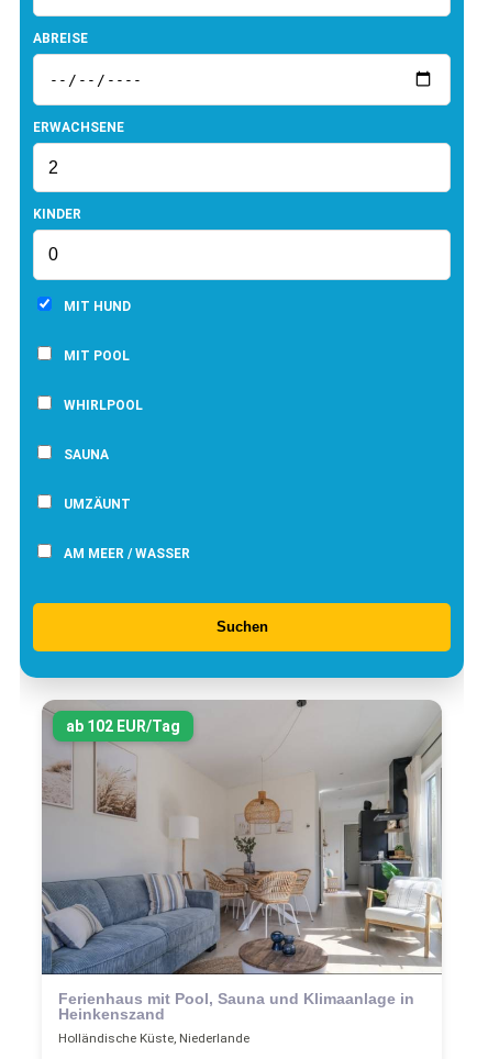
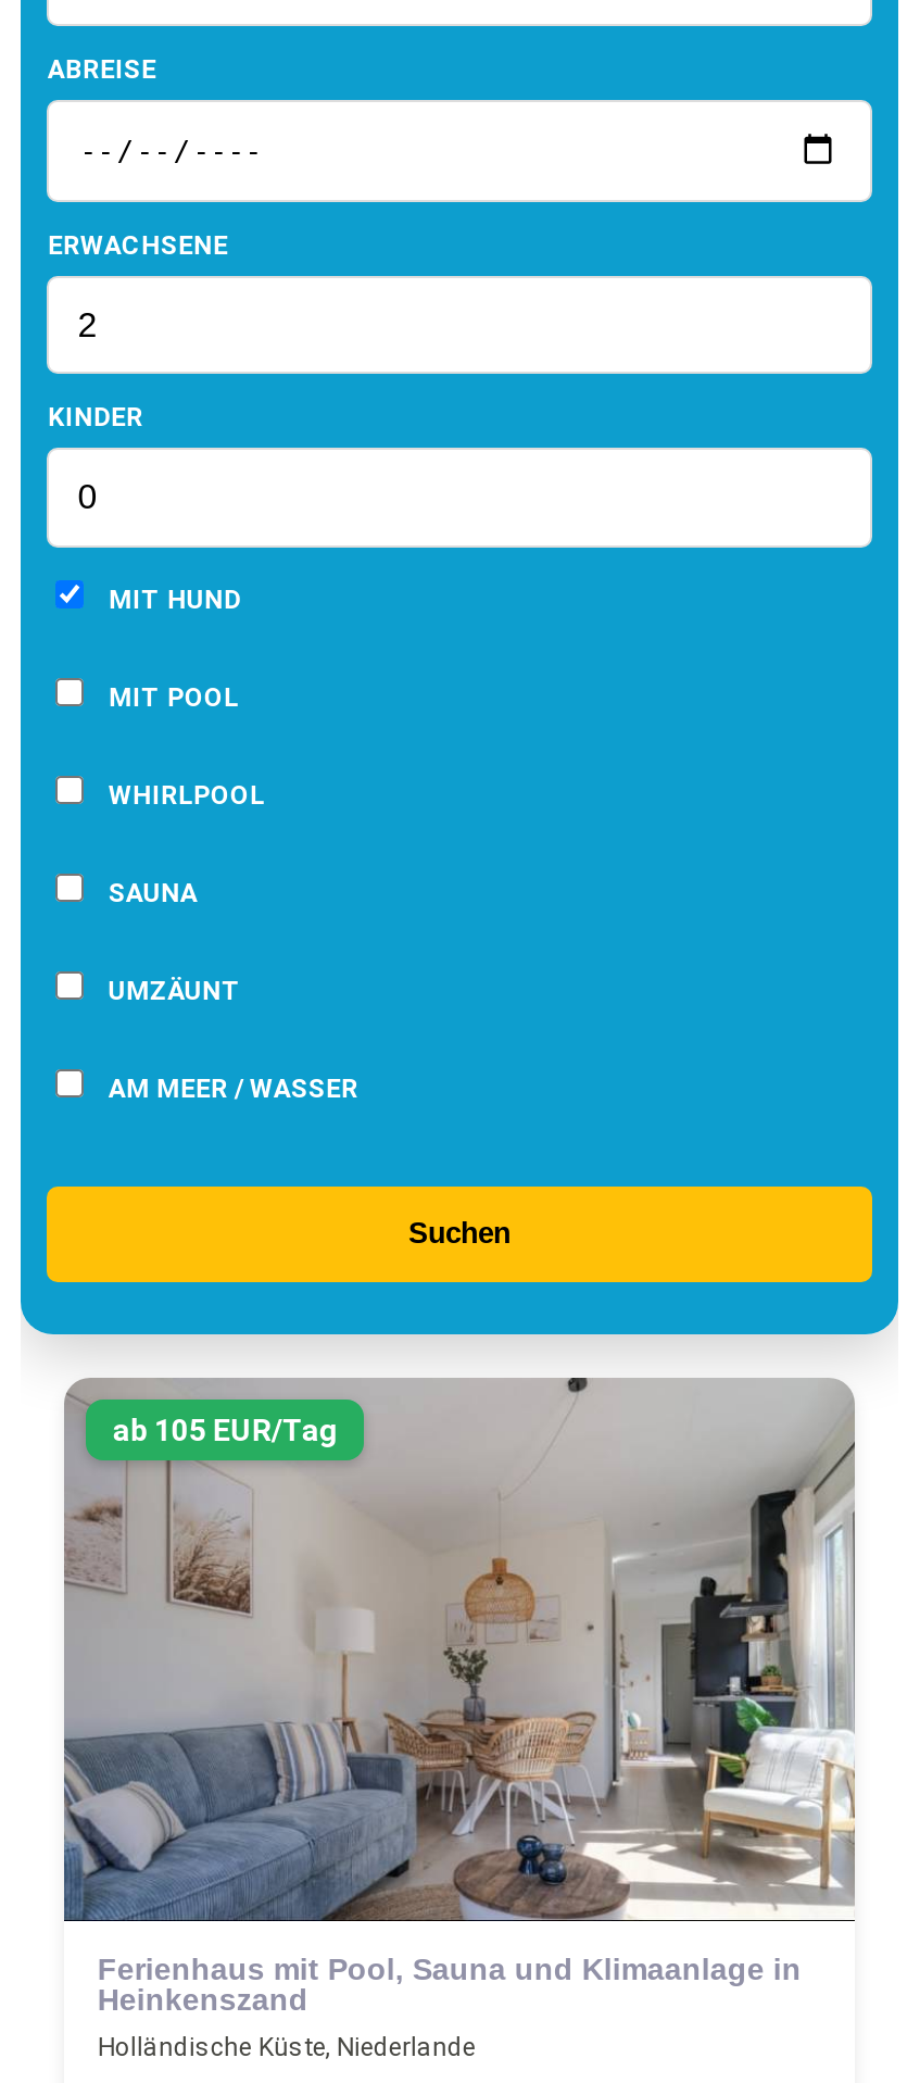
- ab 102 EUR/Tag
+ ab 105 EUR/Tag
